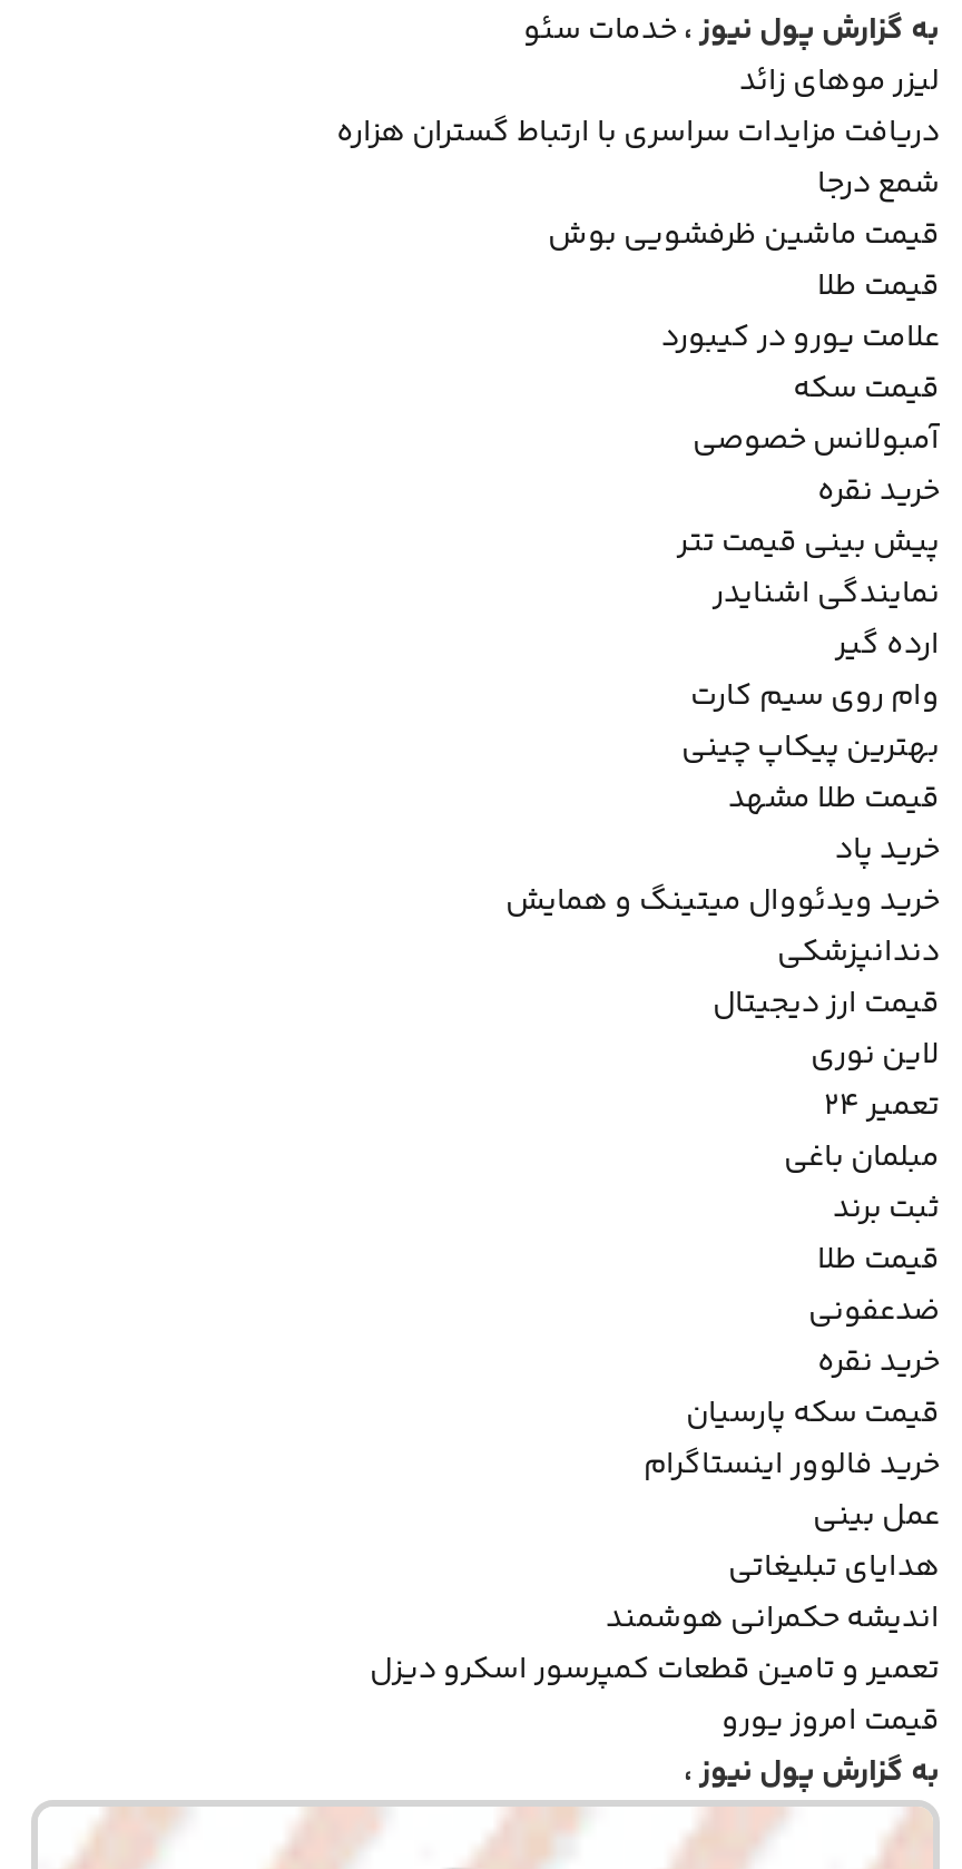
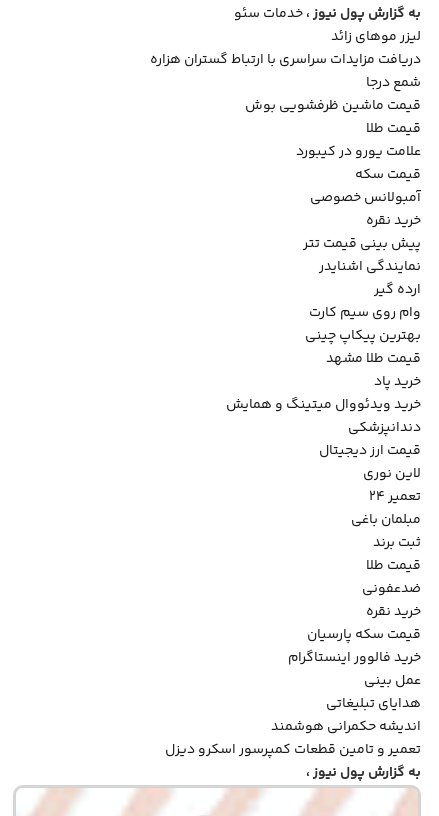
- قیمت امروز یورو
